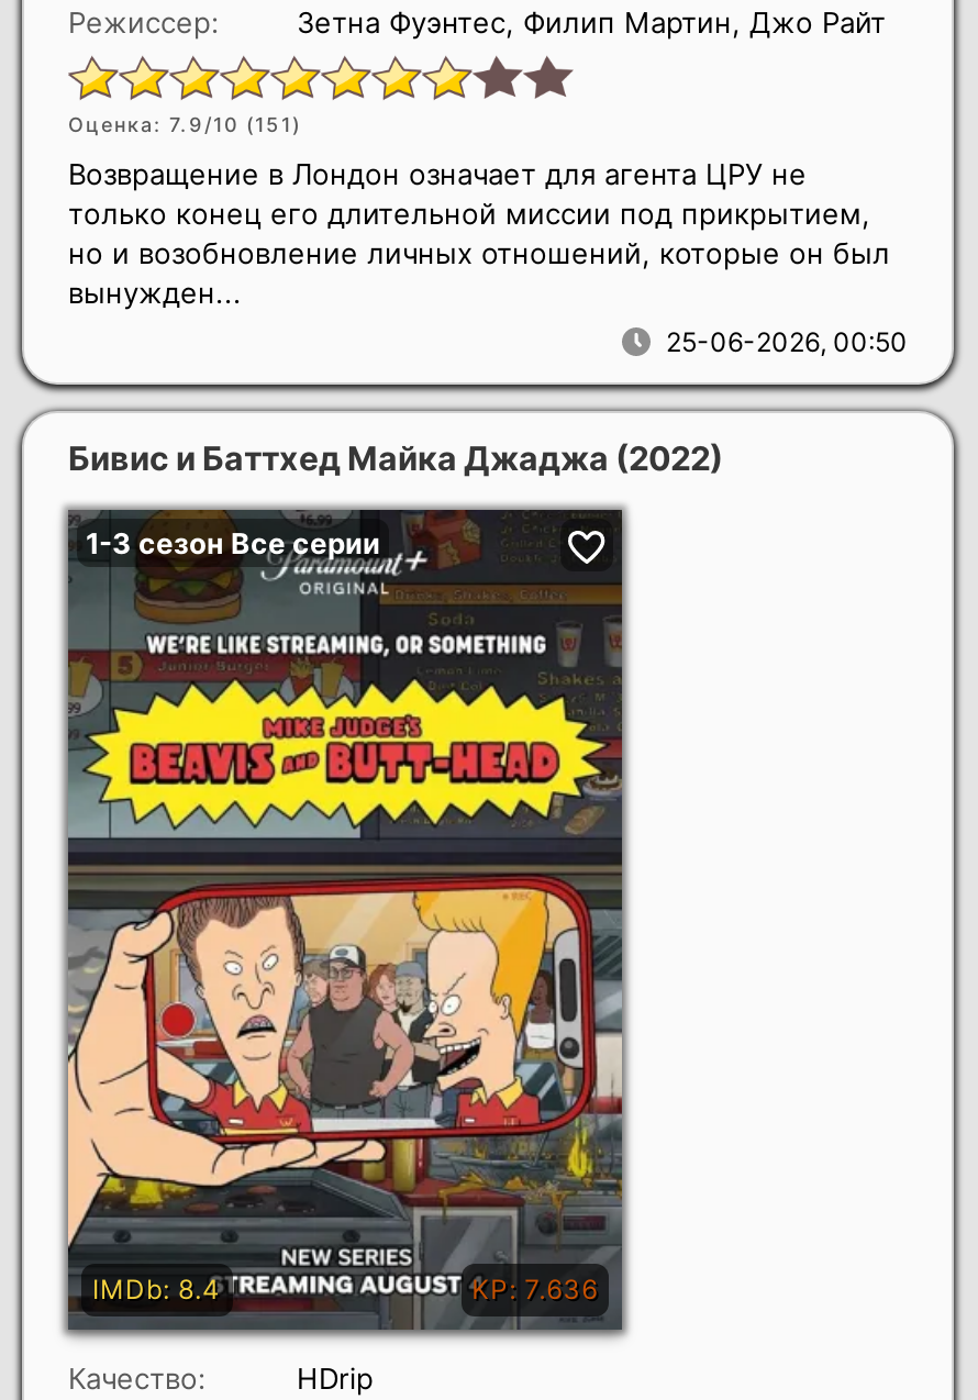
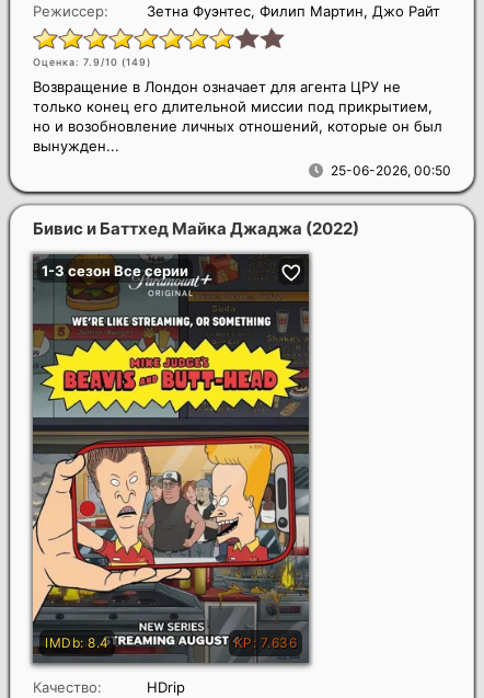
- Оценка: 7.9/10 (151)
+ Оценка: 7.9/10 (149)
